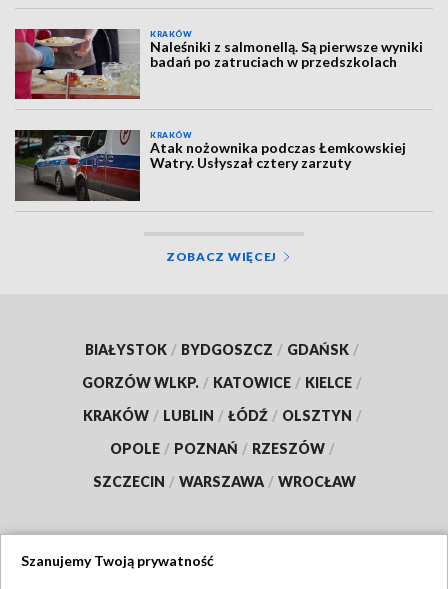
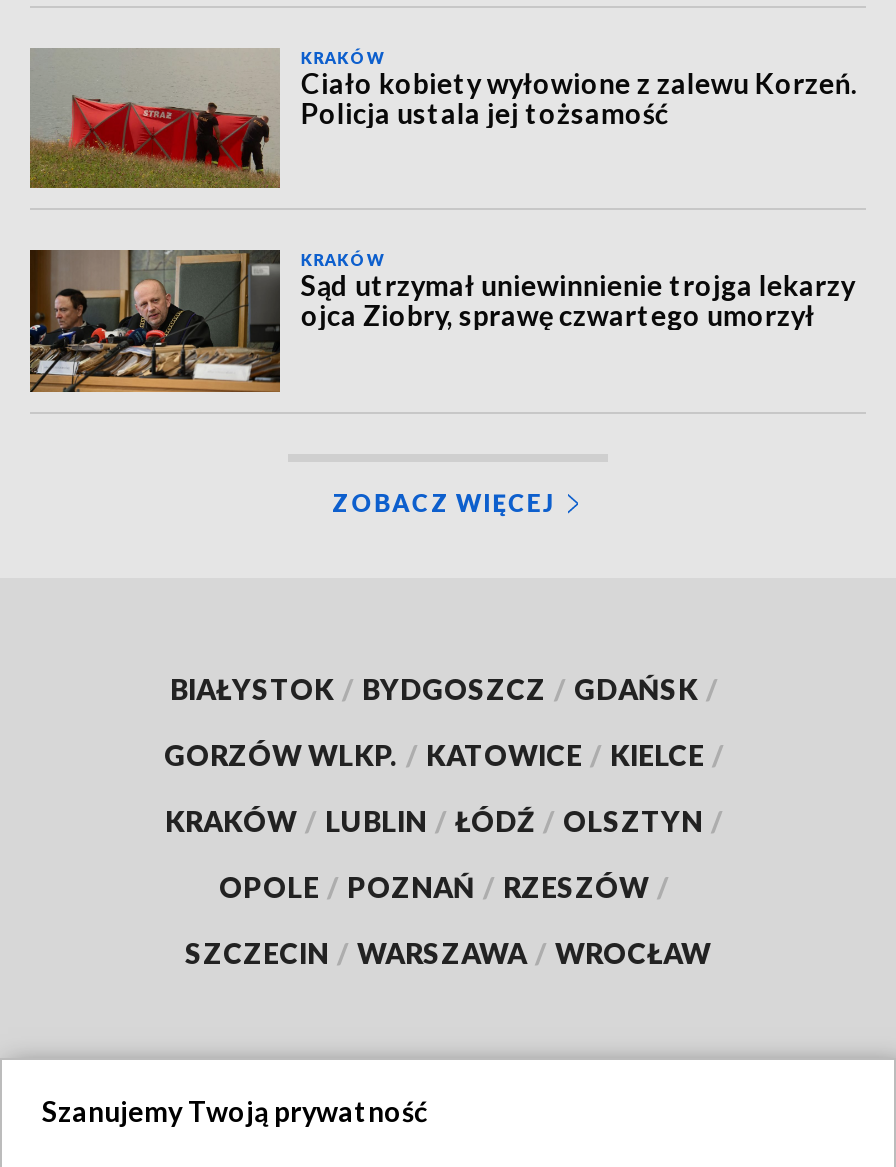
- [image]
- Naleśniki z salmonellą. Są pierwsze wyniki
- badań po zatruciach w przedszkolach
+ [image]
+ Ciało kobiety wyłowione z zalewu Korzeń.
+ Policja ustala jej tożsamość

- [image]
- Atak nożownika podczas Łemkowskiej
- Watry. Usłyszał cztery zarzuty
+ [image]
+ Sąd utrzymał uniewinnienie trojga lekarzy
+ ojca Ziobry, sprawę czwartego umorzył
